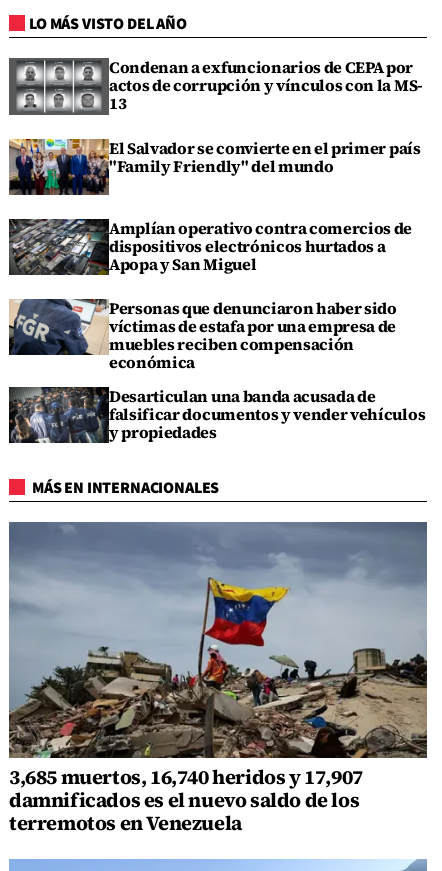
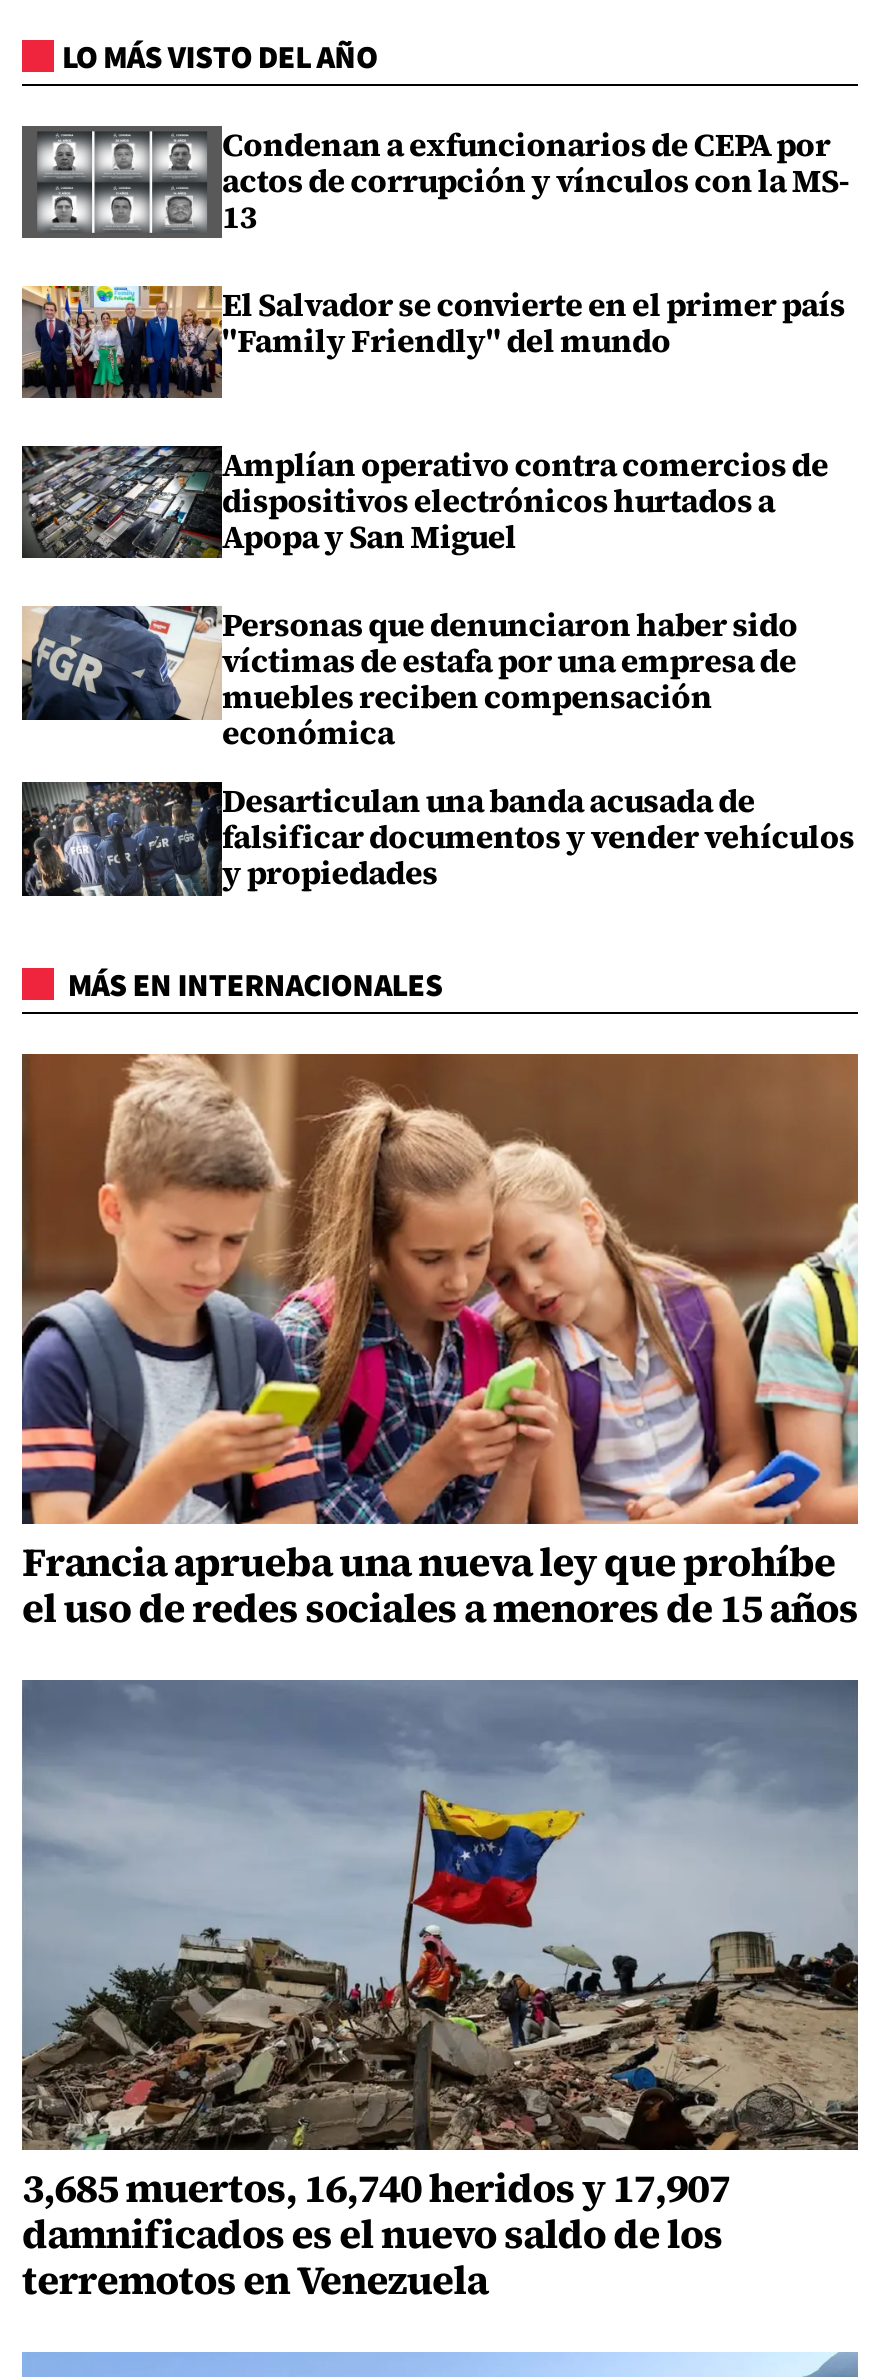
+ [image]
+ Francia aprueba una nueva ley que prohíbe
+ el uso de redes sociales a menores de 15 años
